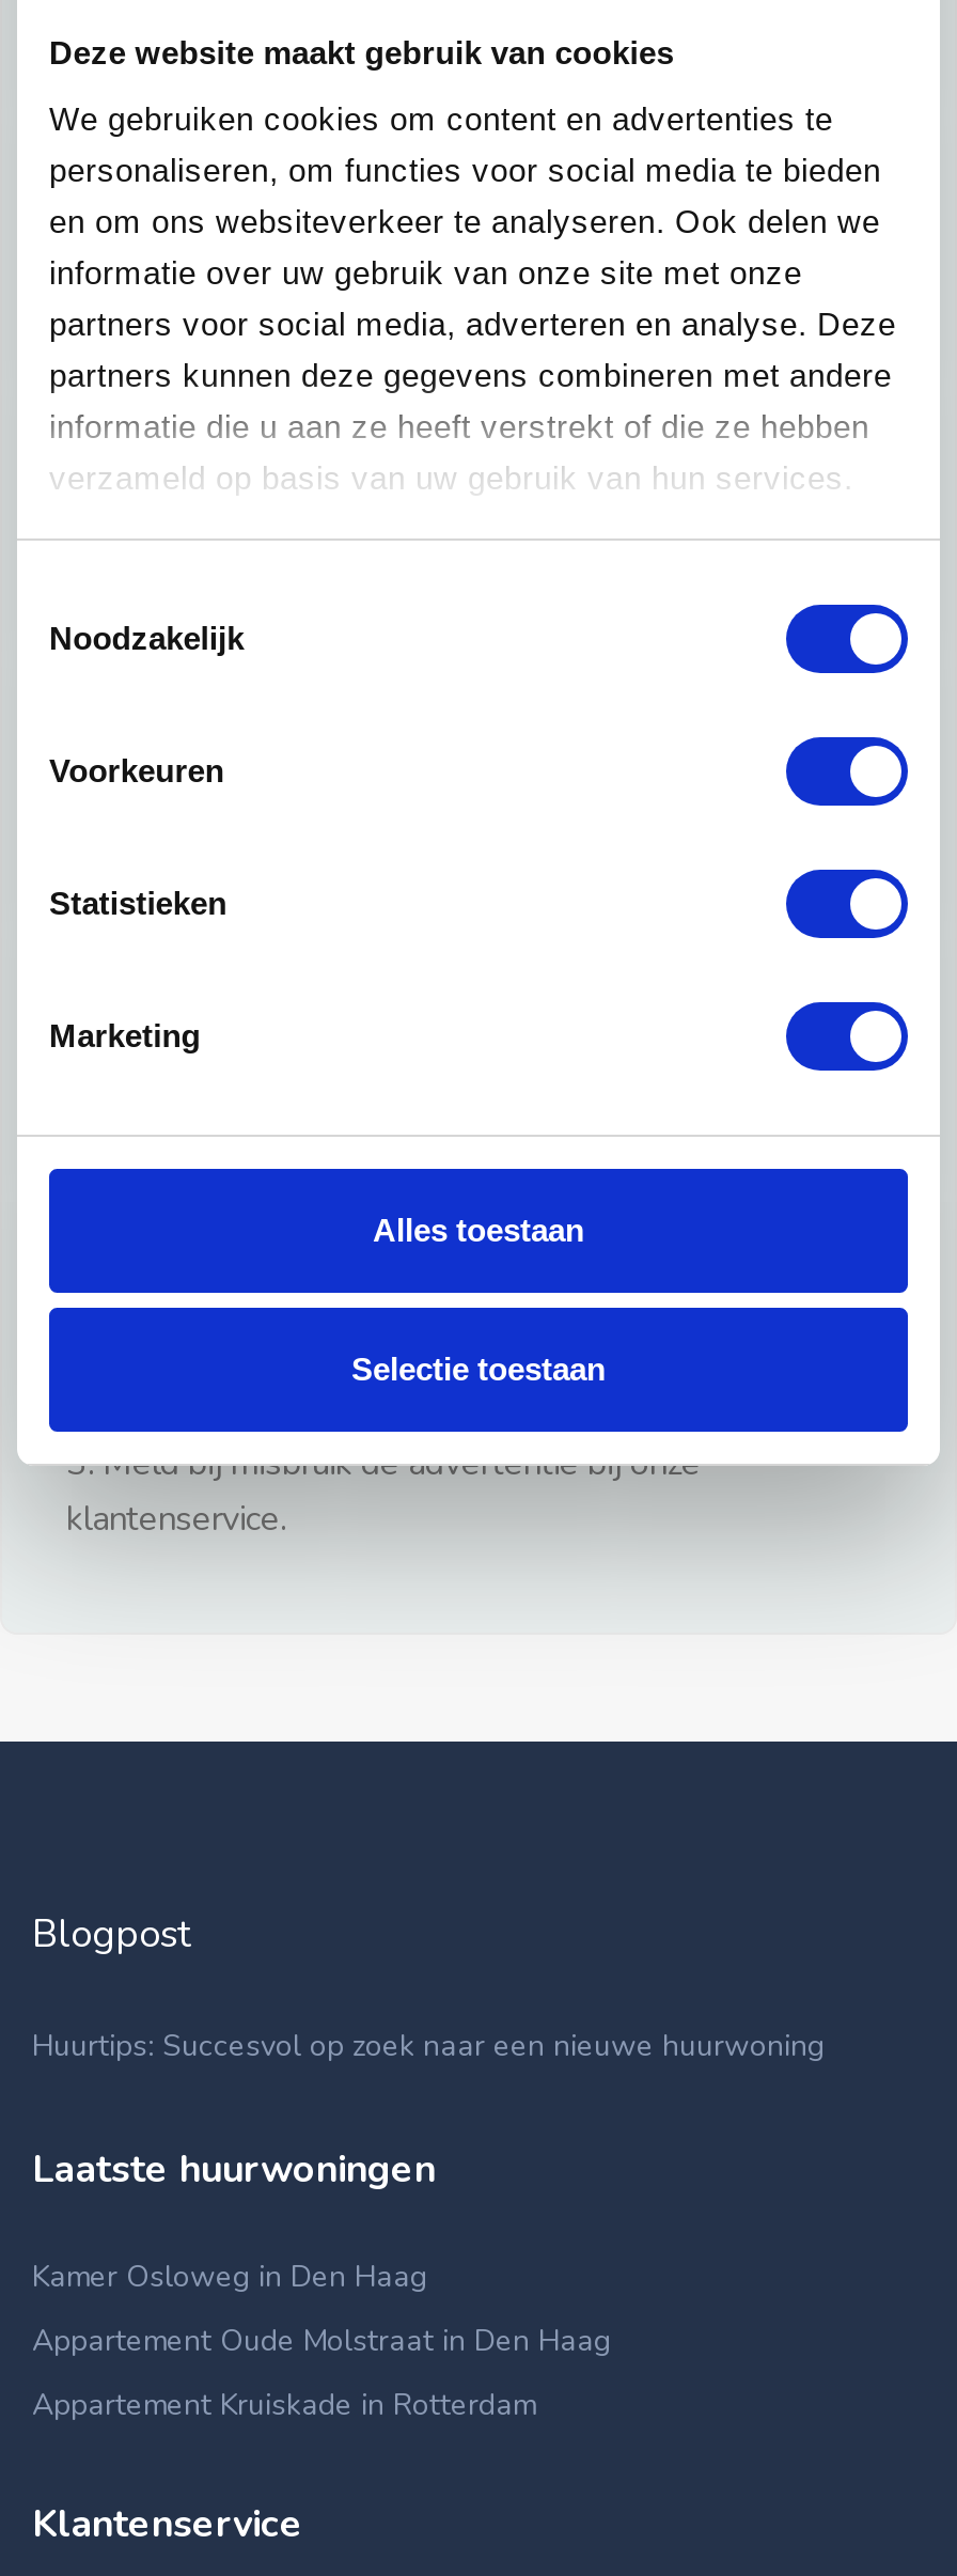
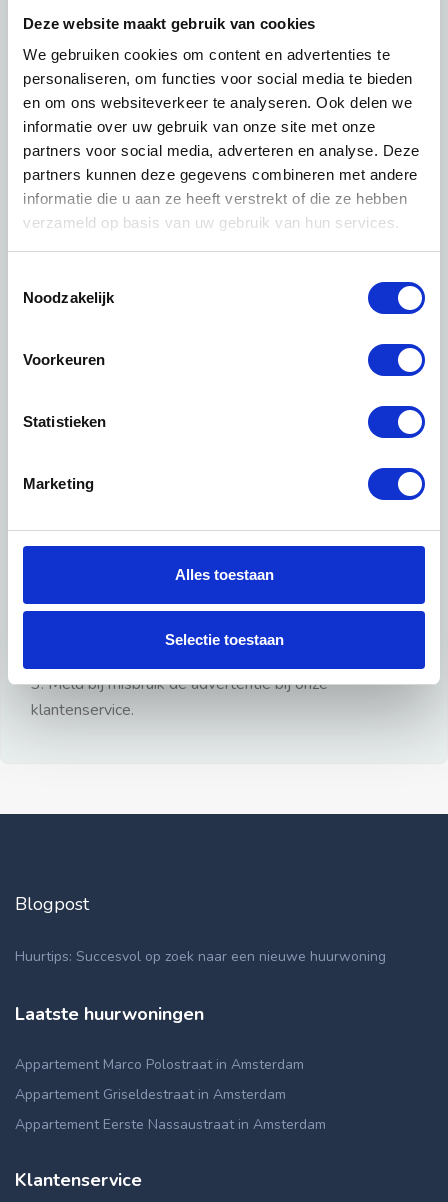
- Kamer Osloweg in Den Haag
+ Appartement Marco Polostraat in Amsterdam

- Appartement Oude Molstraat in Den Haag
+ Appartement Griseldestraat in Amsterdam

- Appartement Kruiskade in Rotterdam
+ Appartement Eerste Nassaustraat in Amsterdam
